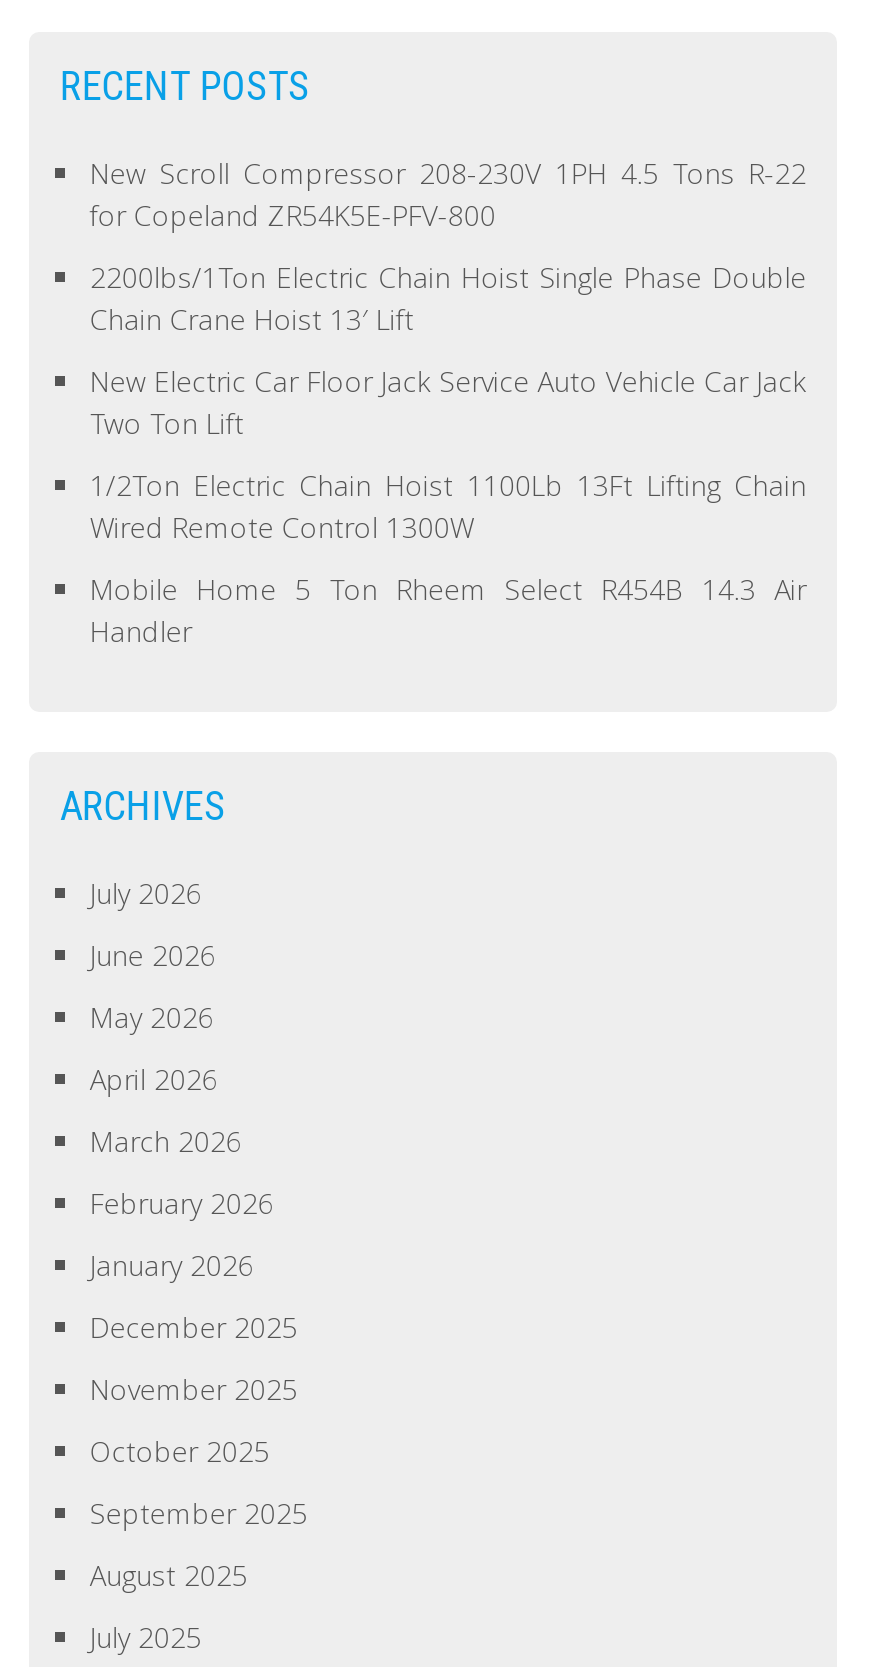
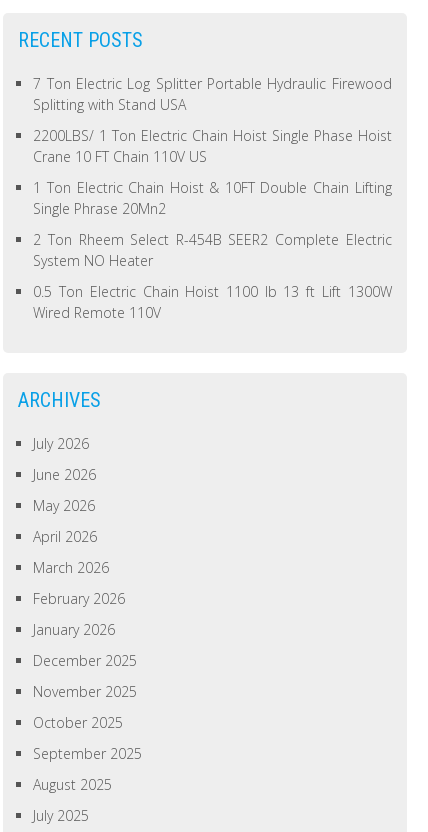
- New Scroll Compressor 208-230V 1PH 4.5 Tons R-22
- for Copeland ZR54K5E-PFV-800
+ 7 Ton Electric Log Splitter Portable Hydraulic Firewood
+ Splitting with Stand USA

- 2200lbs/1Ton Electric Chain Hoist Single Phase Double
- Chain Crane Hoist 13′ Lift
+ 2200LBS/ 1 Ton Electric Chain Hoist Single Phase Hoist
+ Crane 10 FT Chain 110V US

- New Electric Car Floor Jack Service Auto Vehicle Car Jack
- Two Ton Lift
+ 1 Ton Electric Chain Hoist & 10FT Double Chain Lifting
+ Single Phrase 20Mn2

- 1/2Ton Electric Chain Hoist 1100Lb 13Ft Lifting Chain
- Wired Remote Control 1300W
+ 2 Ton Rheem Select R-454B SEER2 Complete Electric
+ System NO Heater

- Mobile Home 5 Ton Rheem Select R454B 14.3 Air
- Handler
+ 0.5 Ton Electric Chain Hoist 1100 lb 13 ft Lift 1300W
+ Wired Remote 110V
